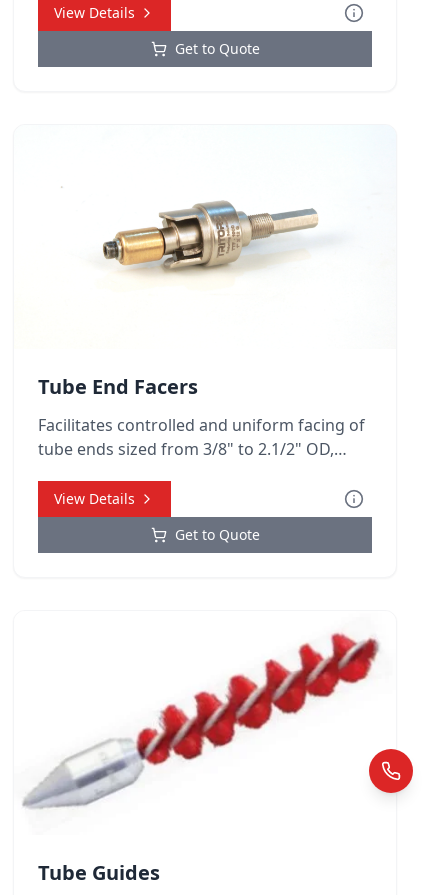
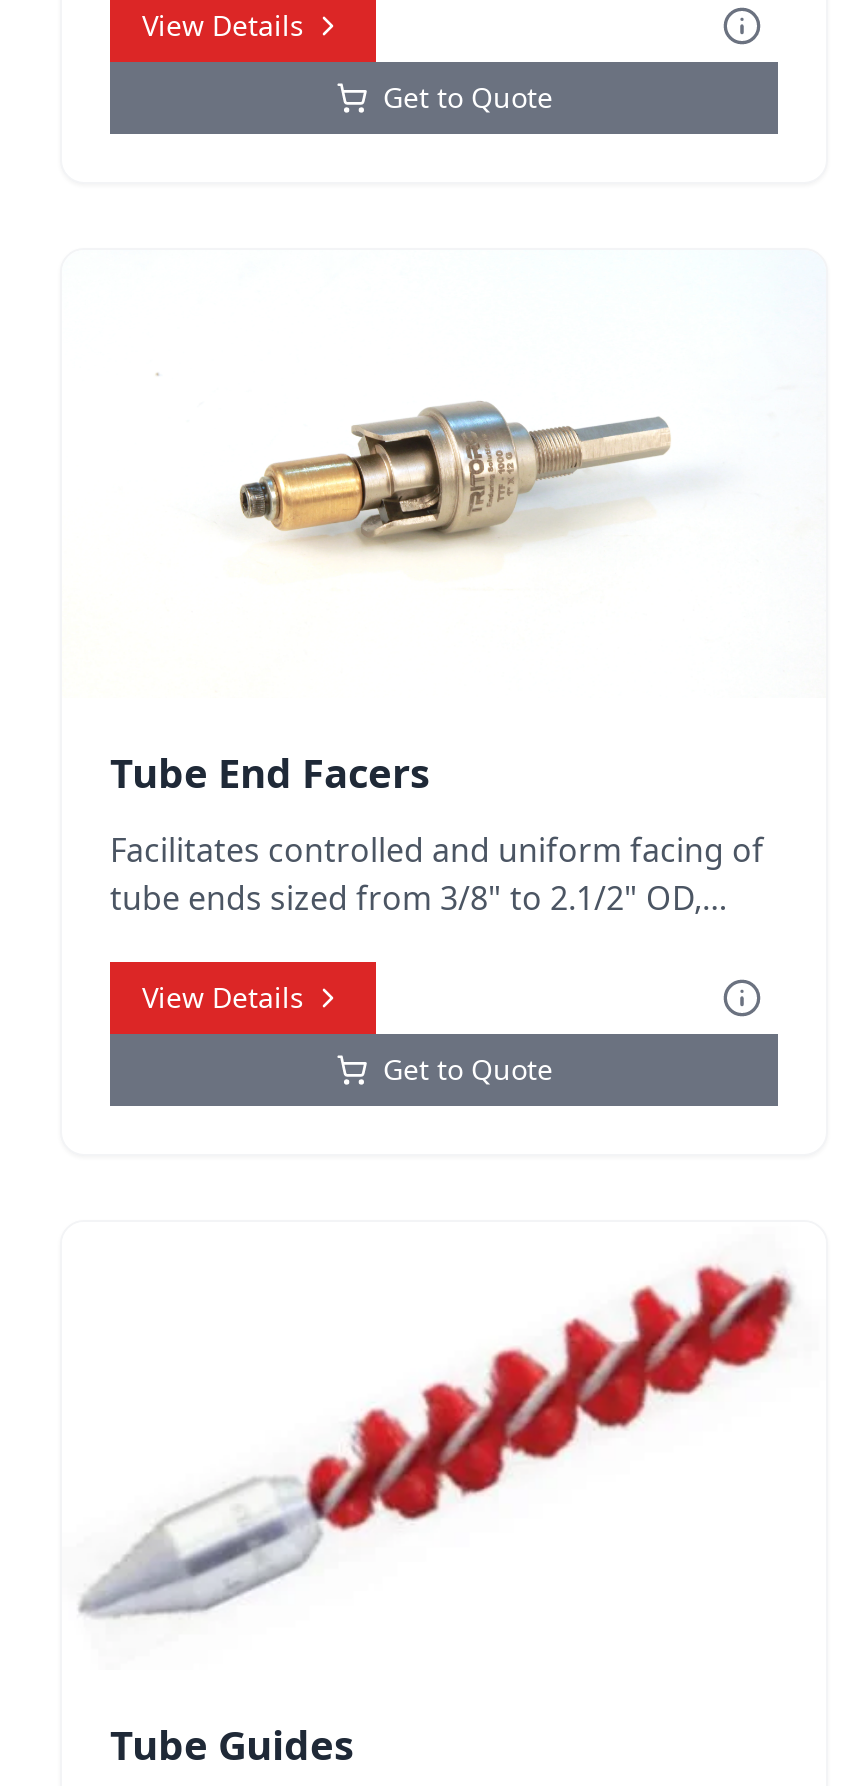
- [image]
